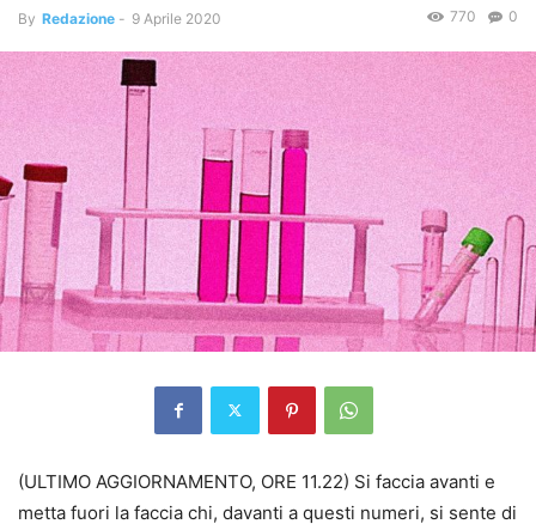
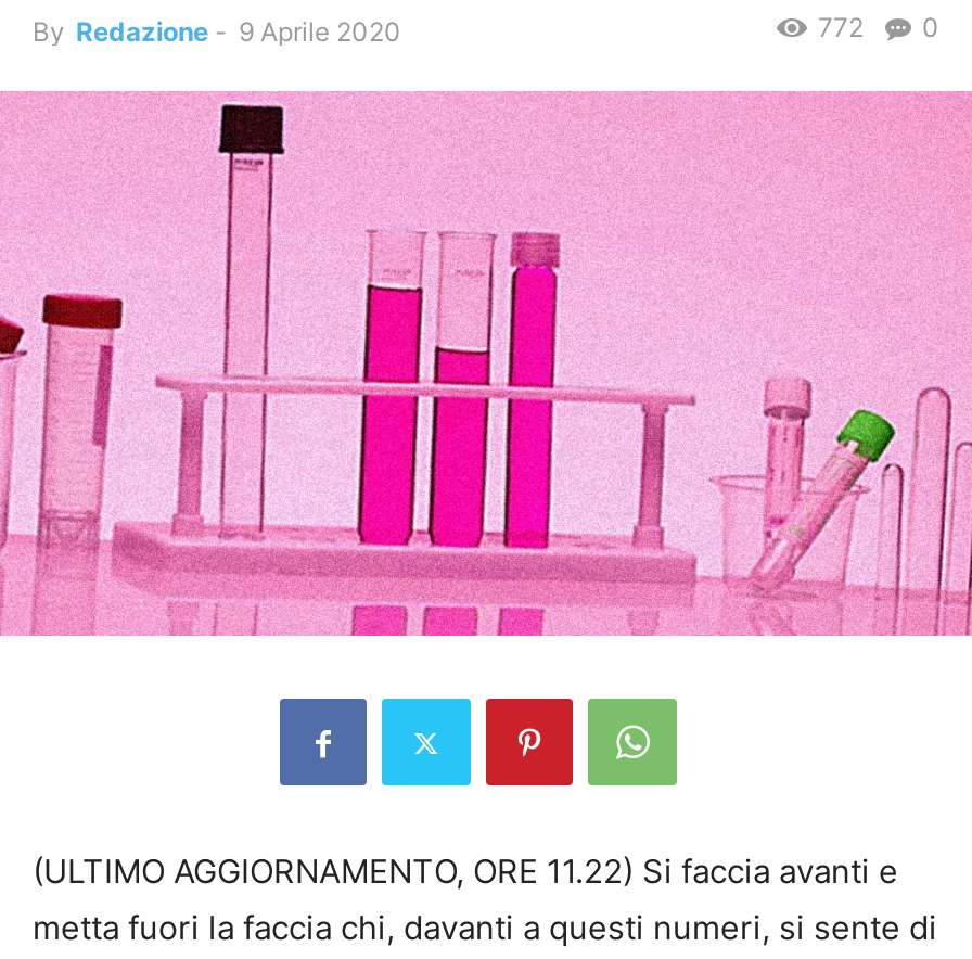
- 770 0
+ 772 0
